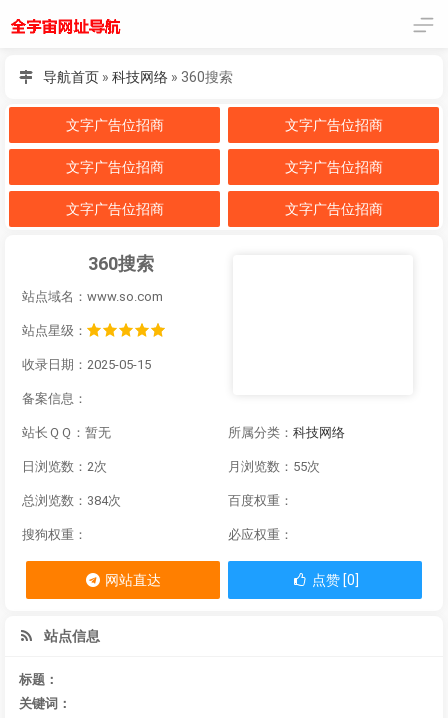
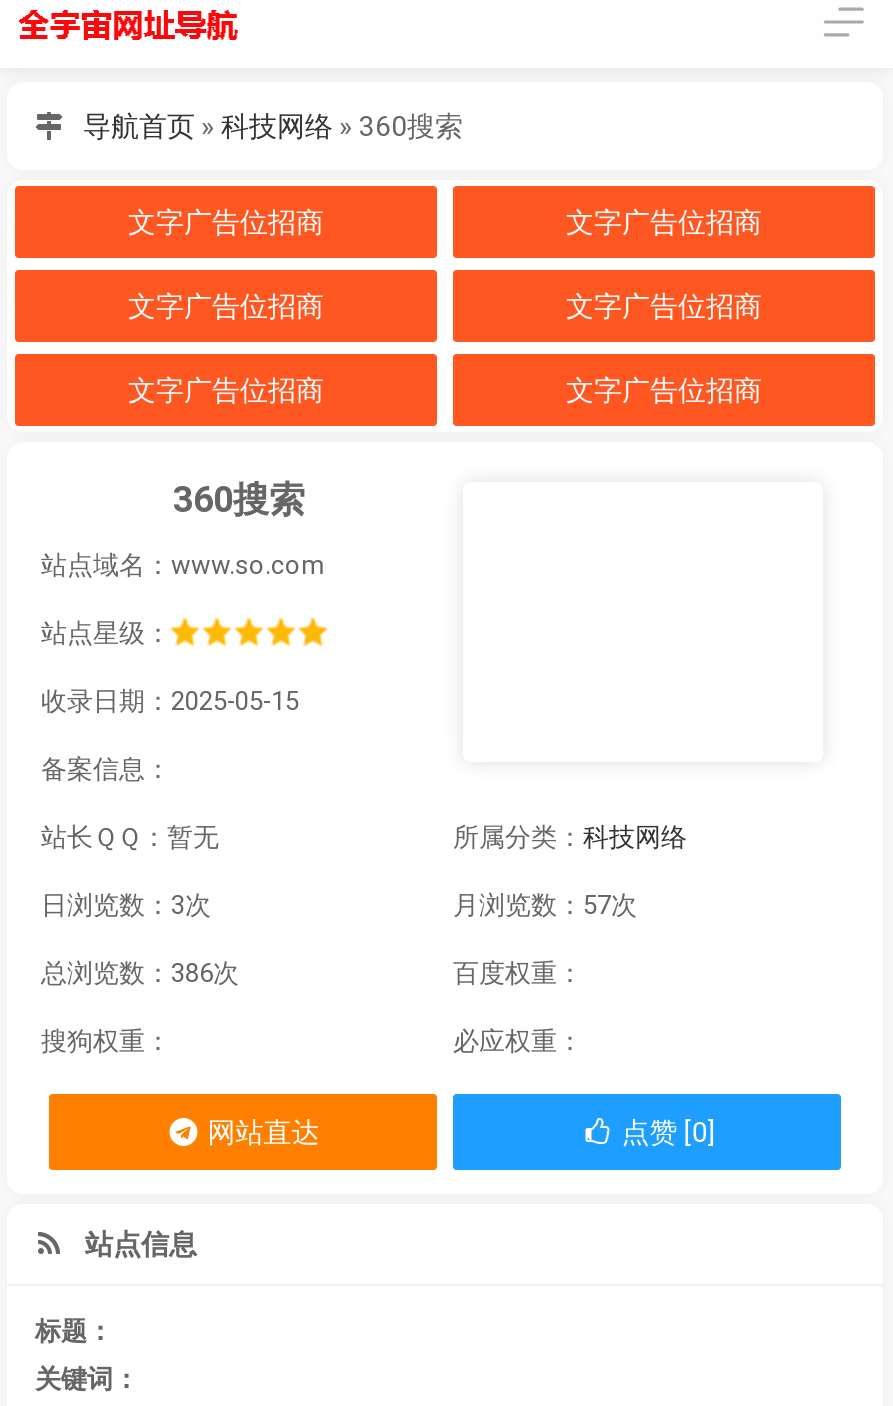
- 日浏览数：2次
+ 日浏览数：3次

- 月浏览数：55次
+ 月浏览数：57次

- 总浏览数：384次
+ 总浏览数：386次
